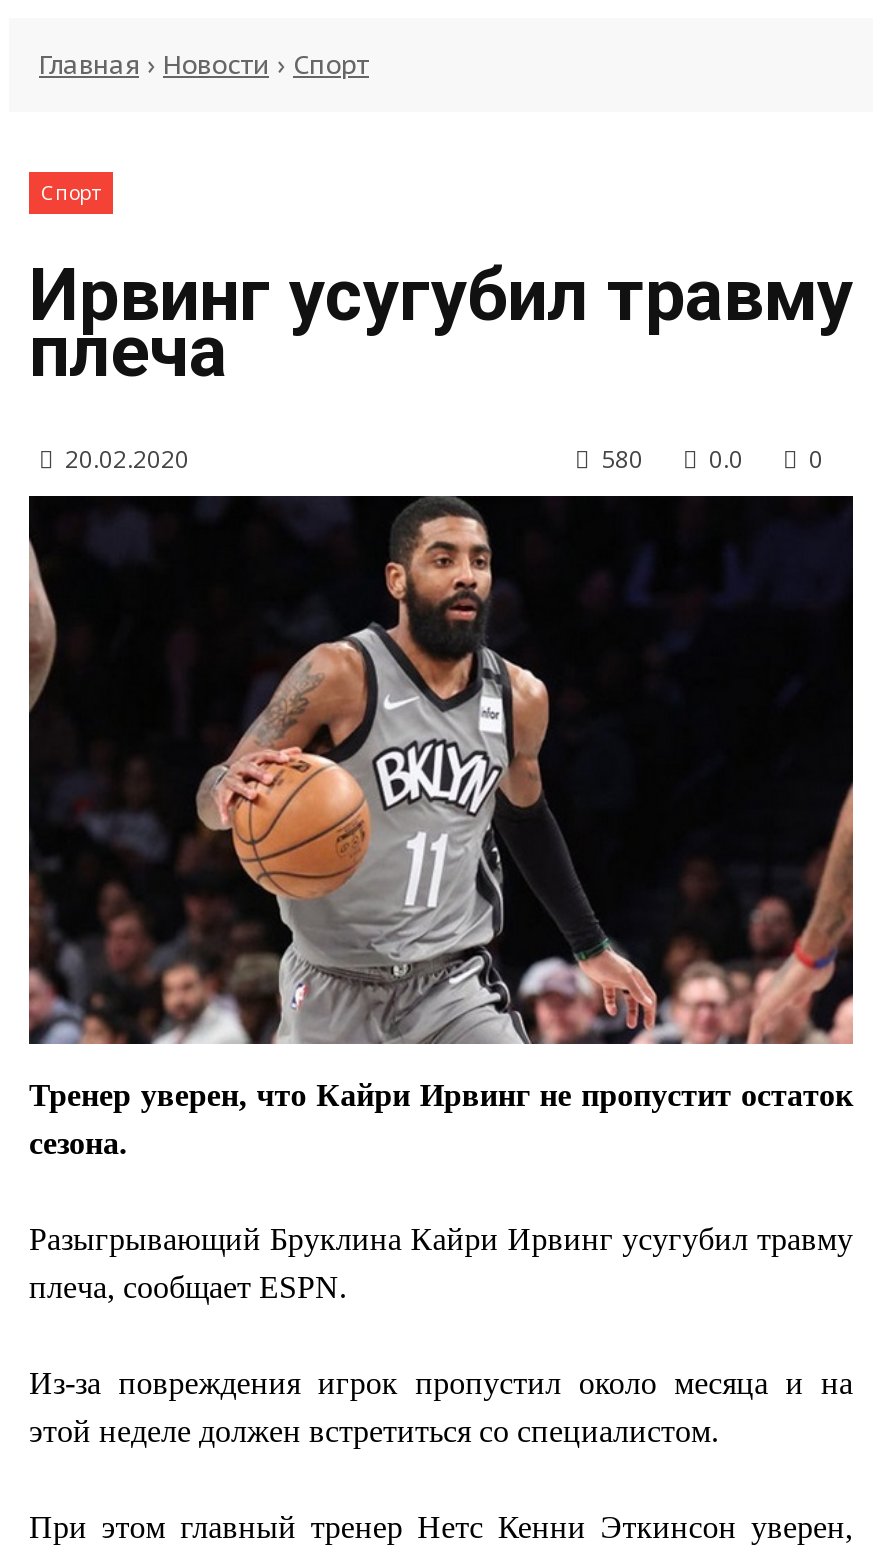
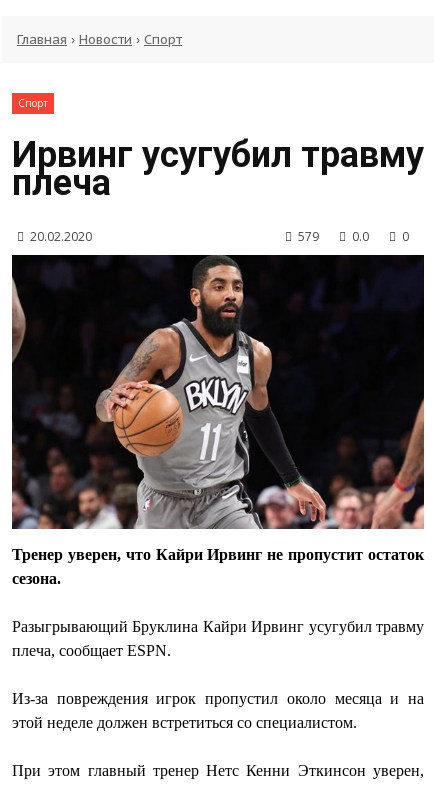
- 580 0.0 0
+ 579 0.0 0
